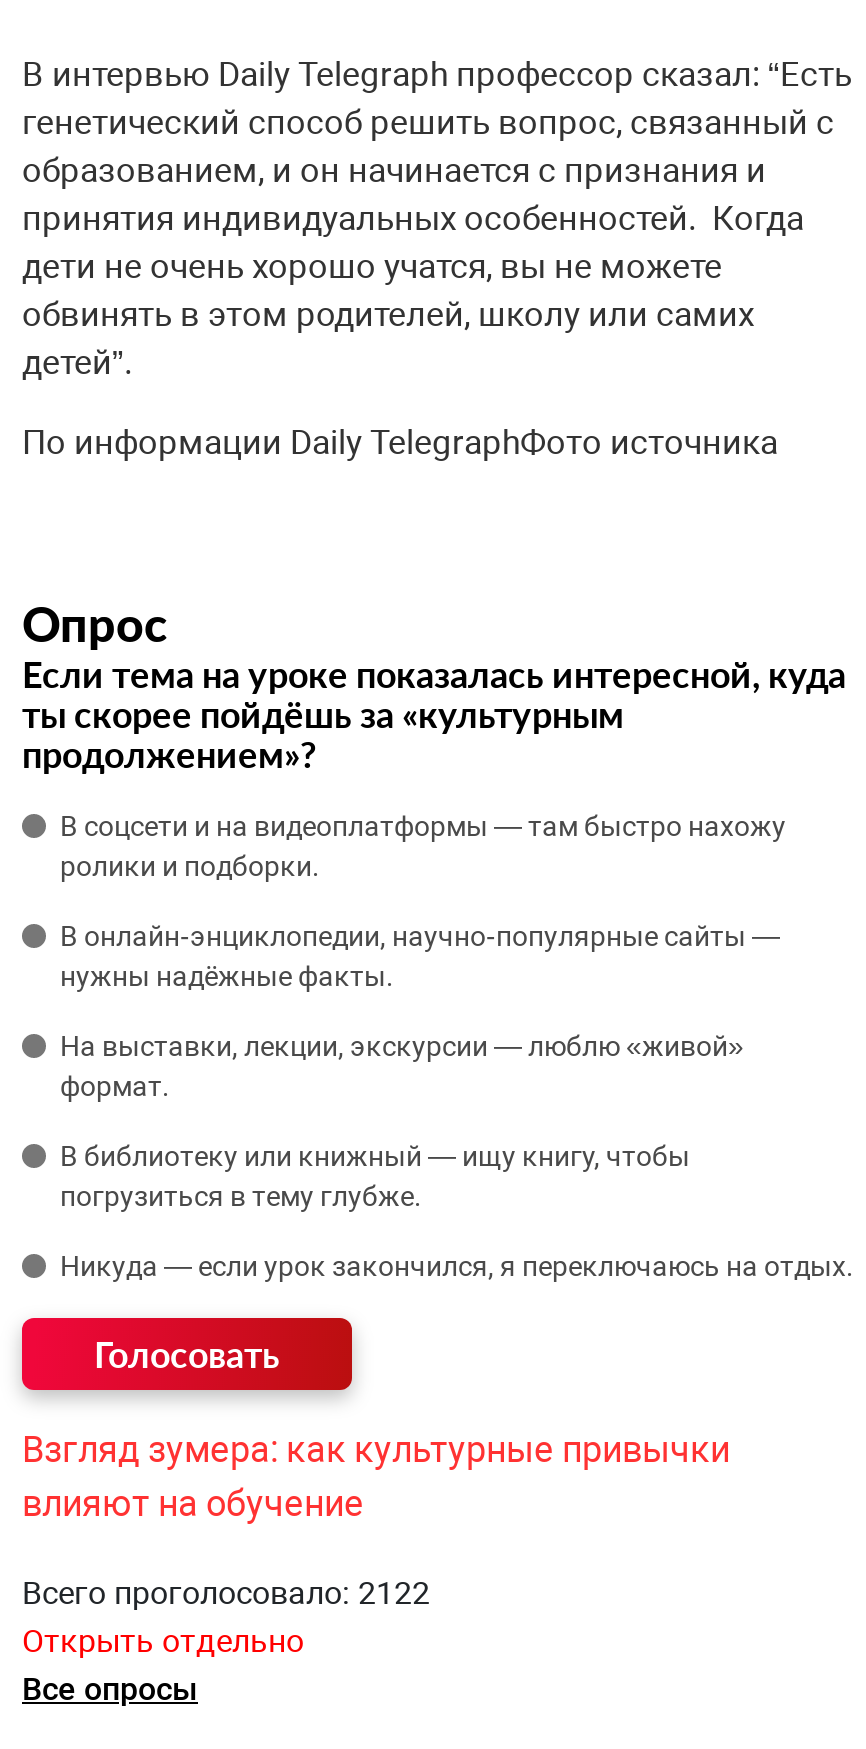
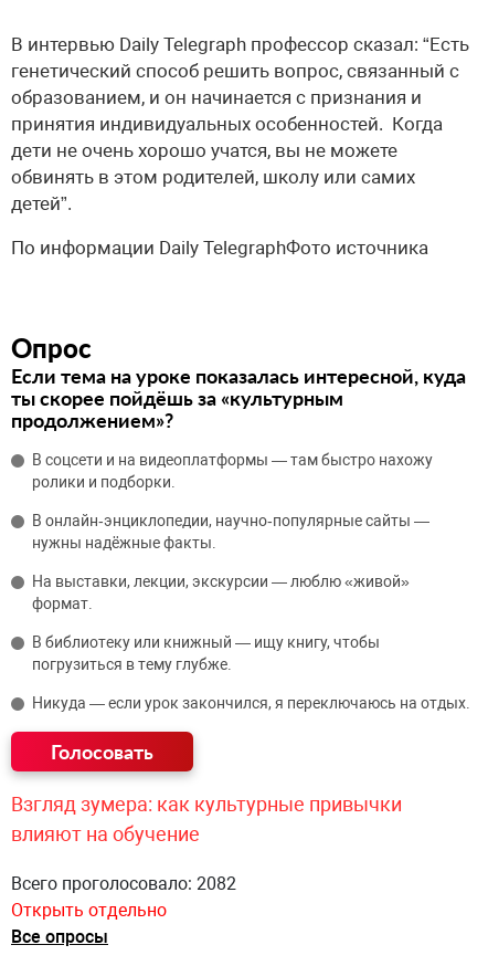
- Всего проголосовало: 2122
+ Всего проголосовало: 2082
